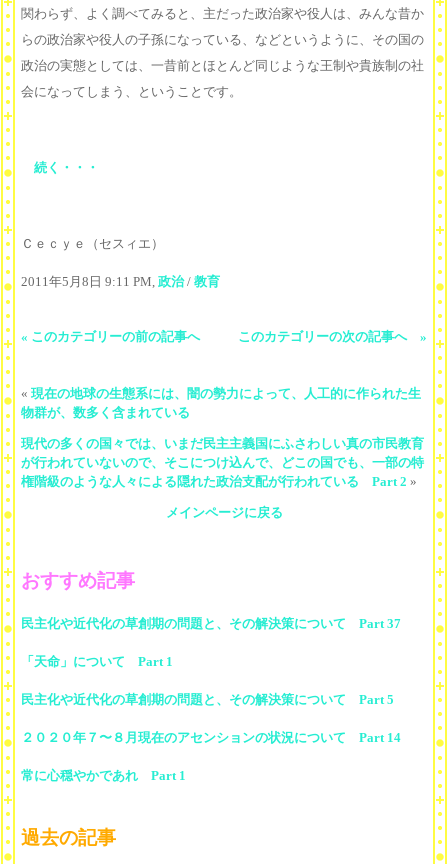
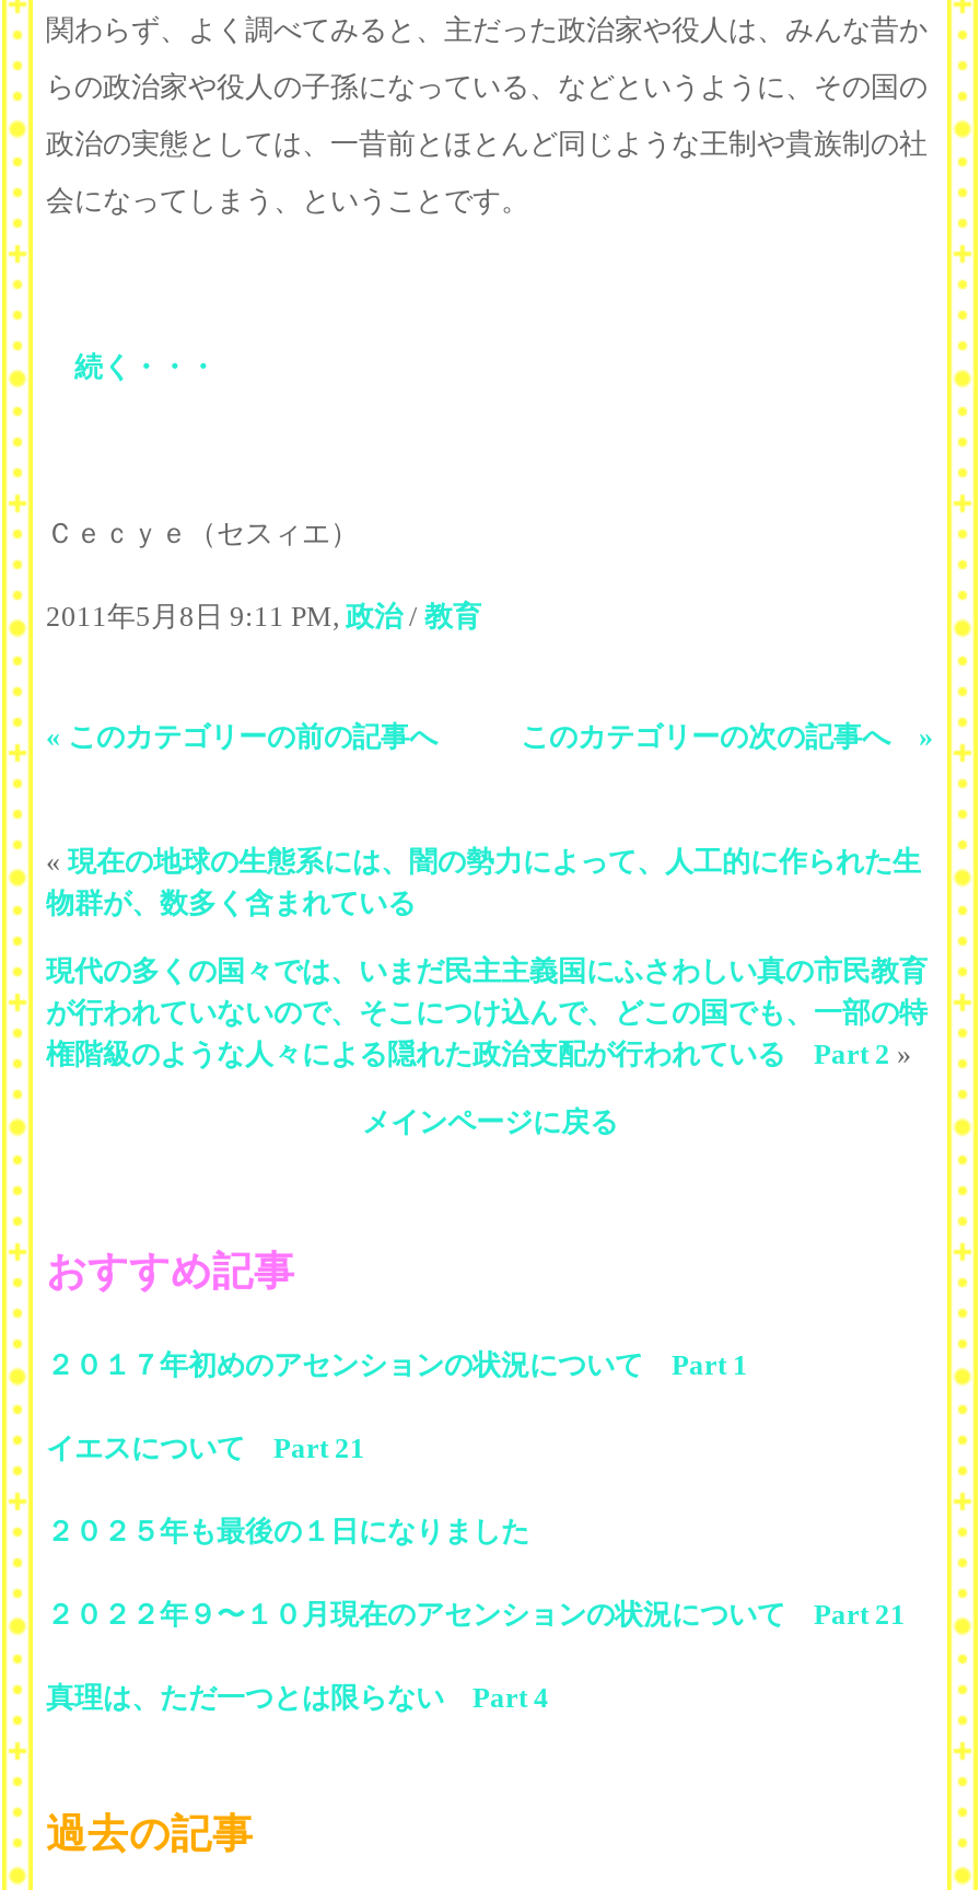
- 民主化や近代化の草創期の問題と、その解決策について Part 37
+ ２０１７年初めのアセンションの状況について Part 1

- 「天命」について Part 1
+ イエスについて Part 21

- 民主化や近代化の草創期の問題と、その解決策について Part 5
+ ２０２５年も最後の１日になりました

- ２０２０年７〜８月現在のアセンションの状況について Part 14
+ ２０２２年９〜１０月現在のアセンションの状況について Part 21

- 常に心穏やかであれ Part 1
+ 真理は、ただ一つとは限らない Part 4
